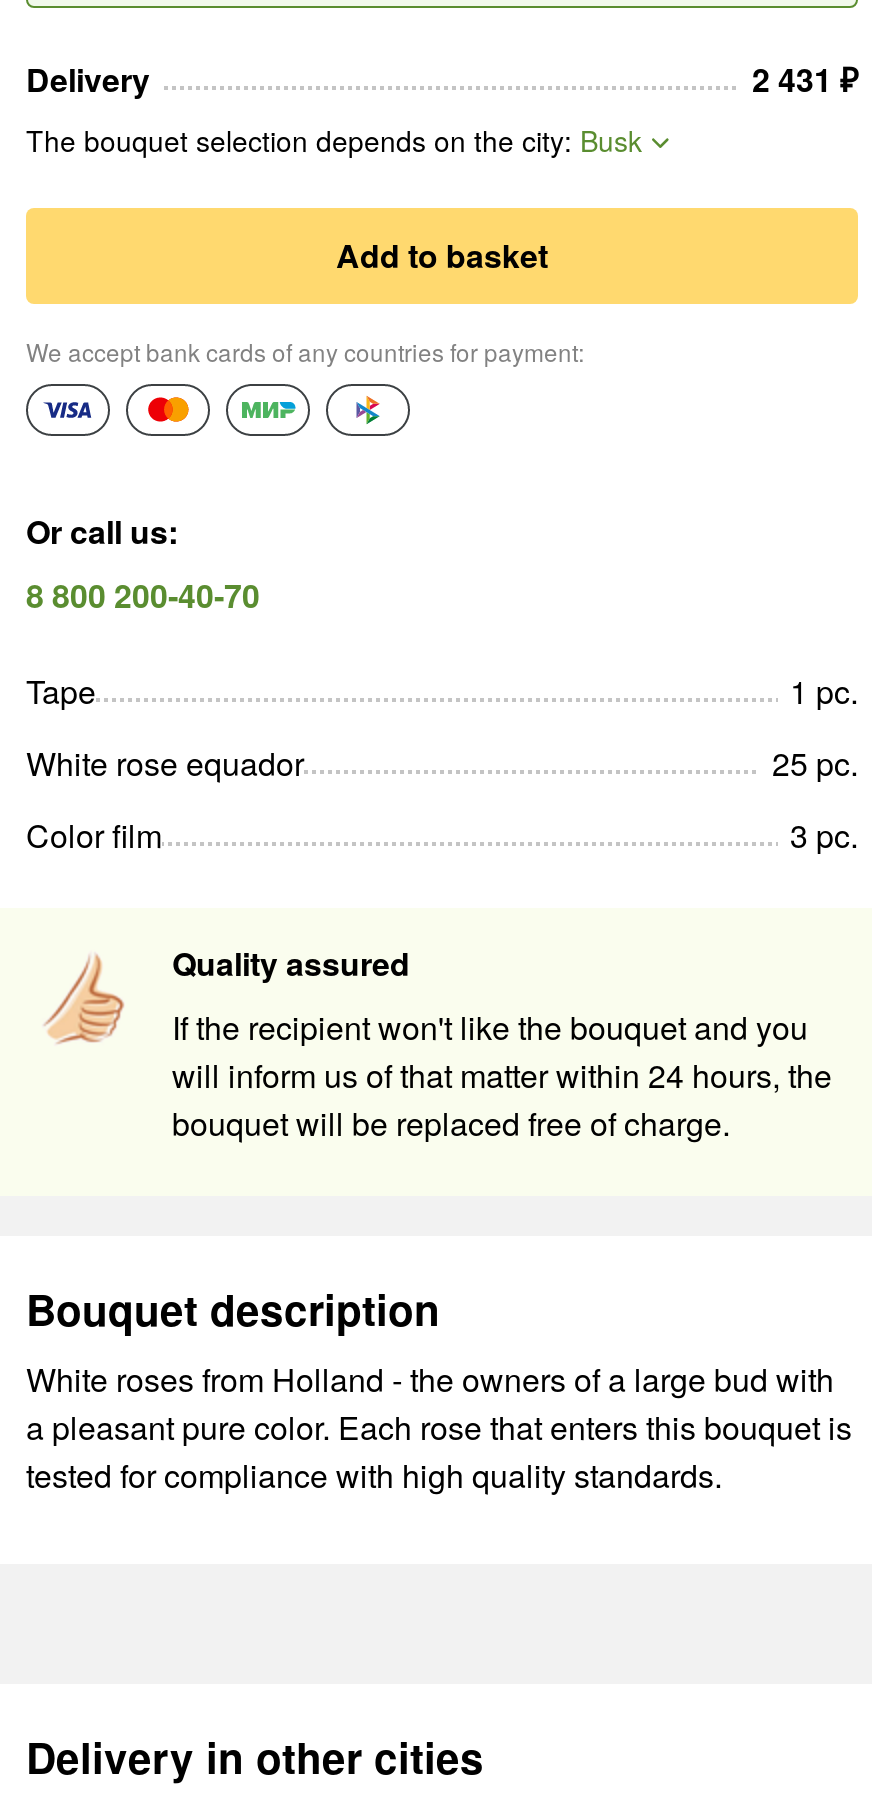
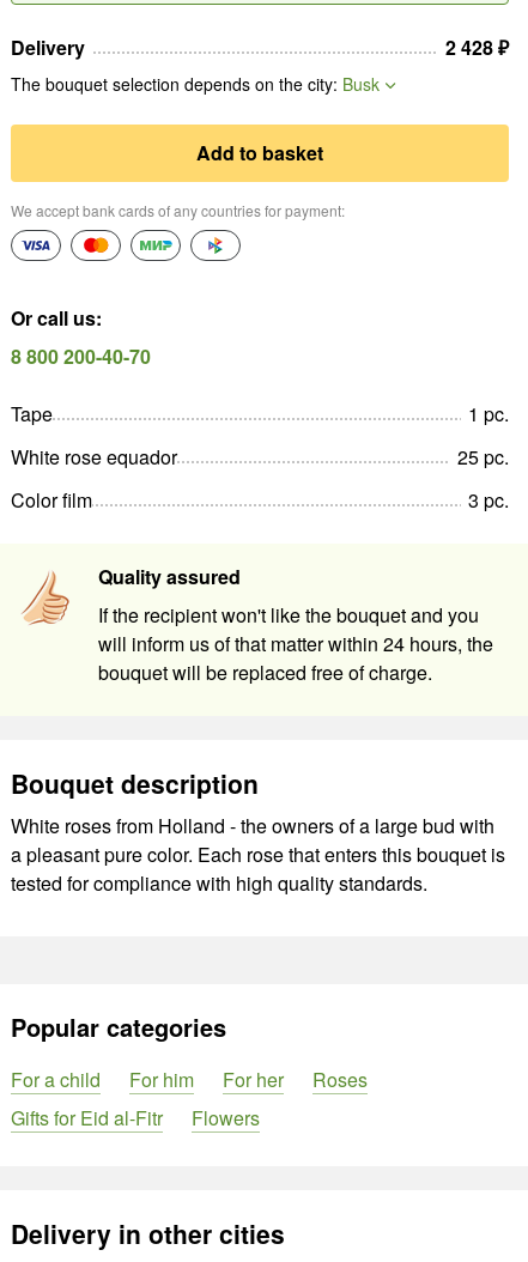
- 2 431 ₽
+ 2 428 ₽

+ Popular categories
+ For a child
+ For him
+ For her
+ Roses
+ Gifts for Eid al-Fitr
+ Flowers
